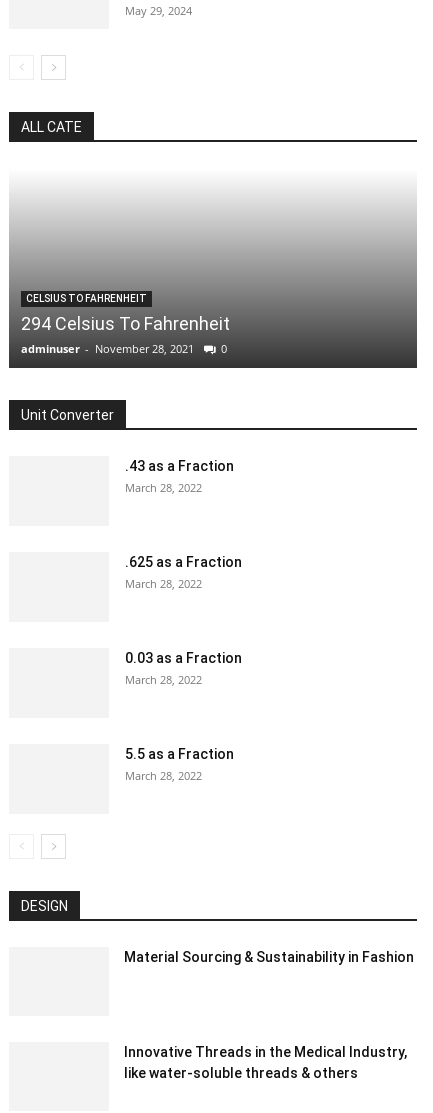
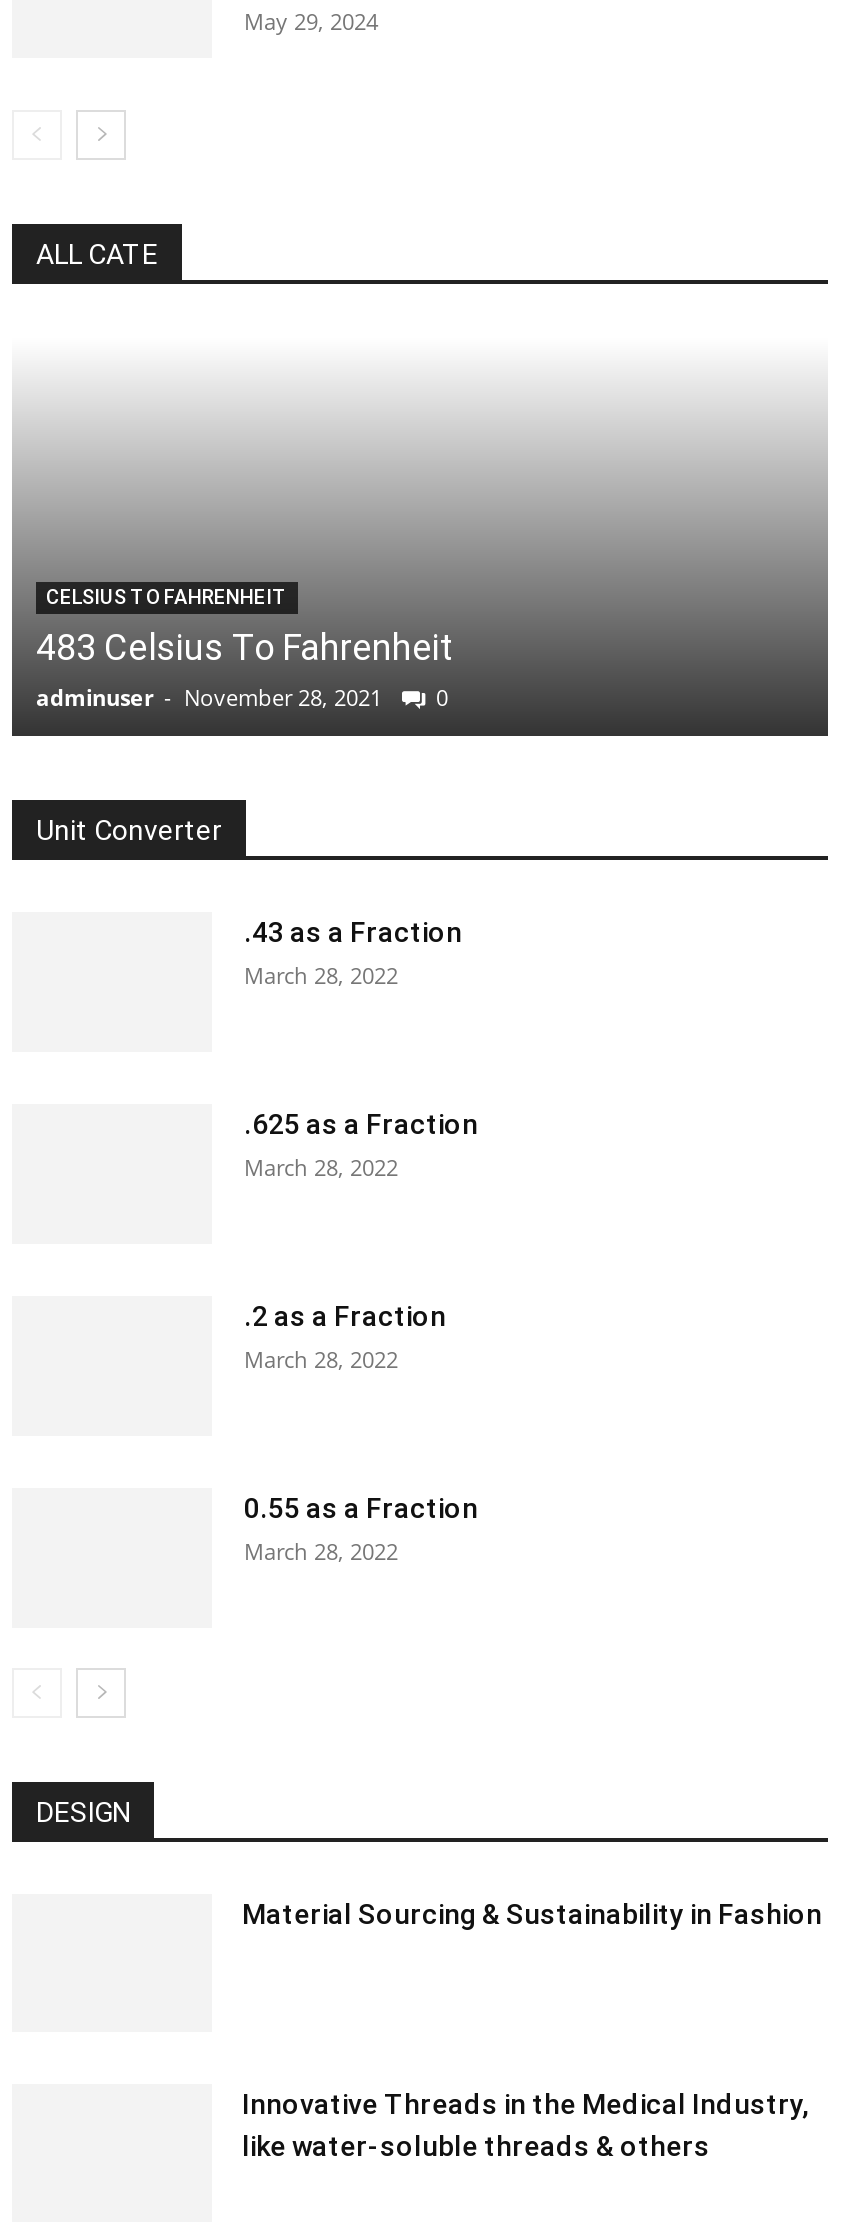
- 294 Celsius To Fahrenheit
+ 483 Celsius To Fahrenheit

- 0.03 as a Fraction
+ .2 as a Fraction

- 5.5 as a Fraction
+ 0.55 as a Fraction
